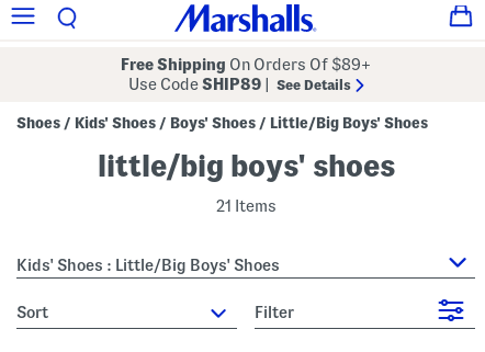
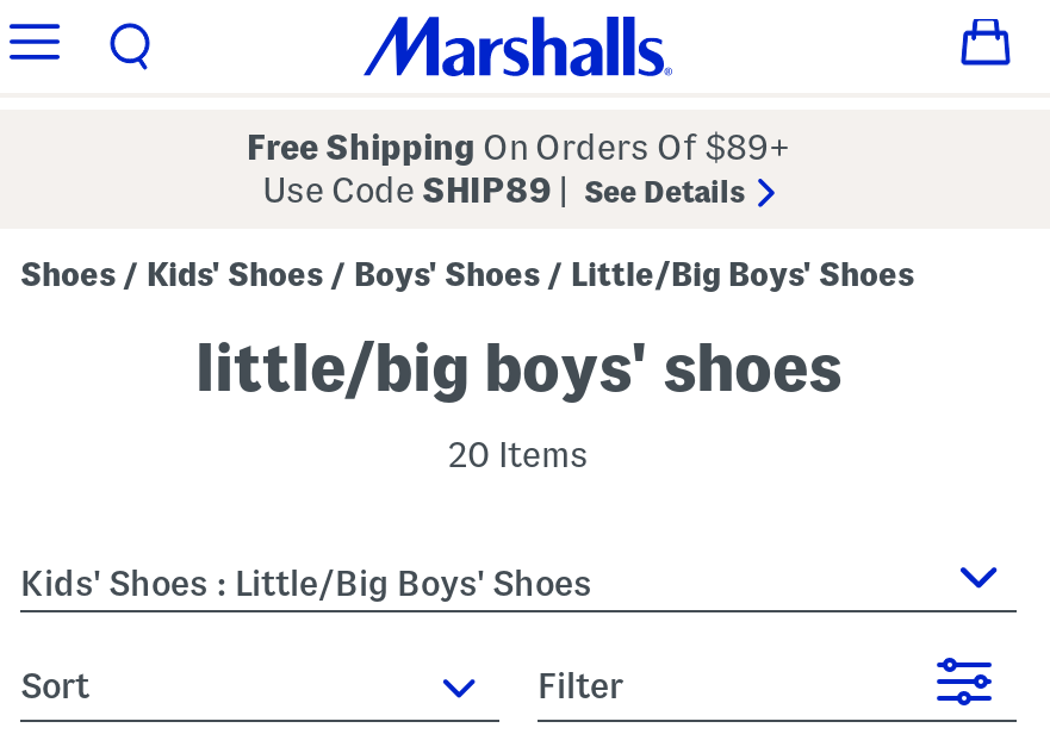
- 21 Items
+ 20 Items
